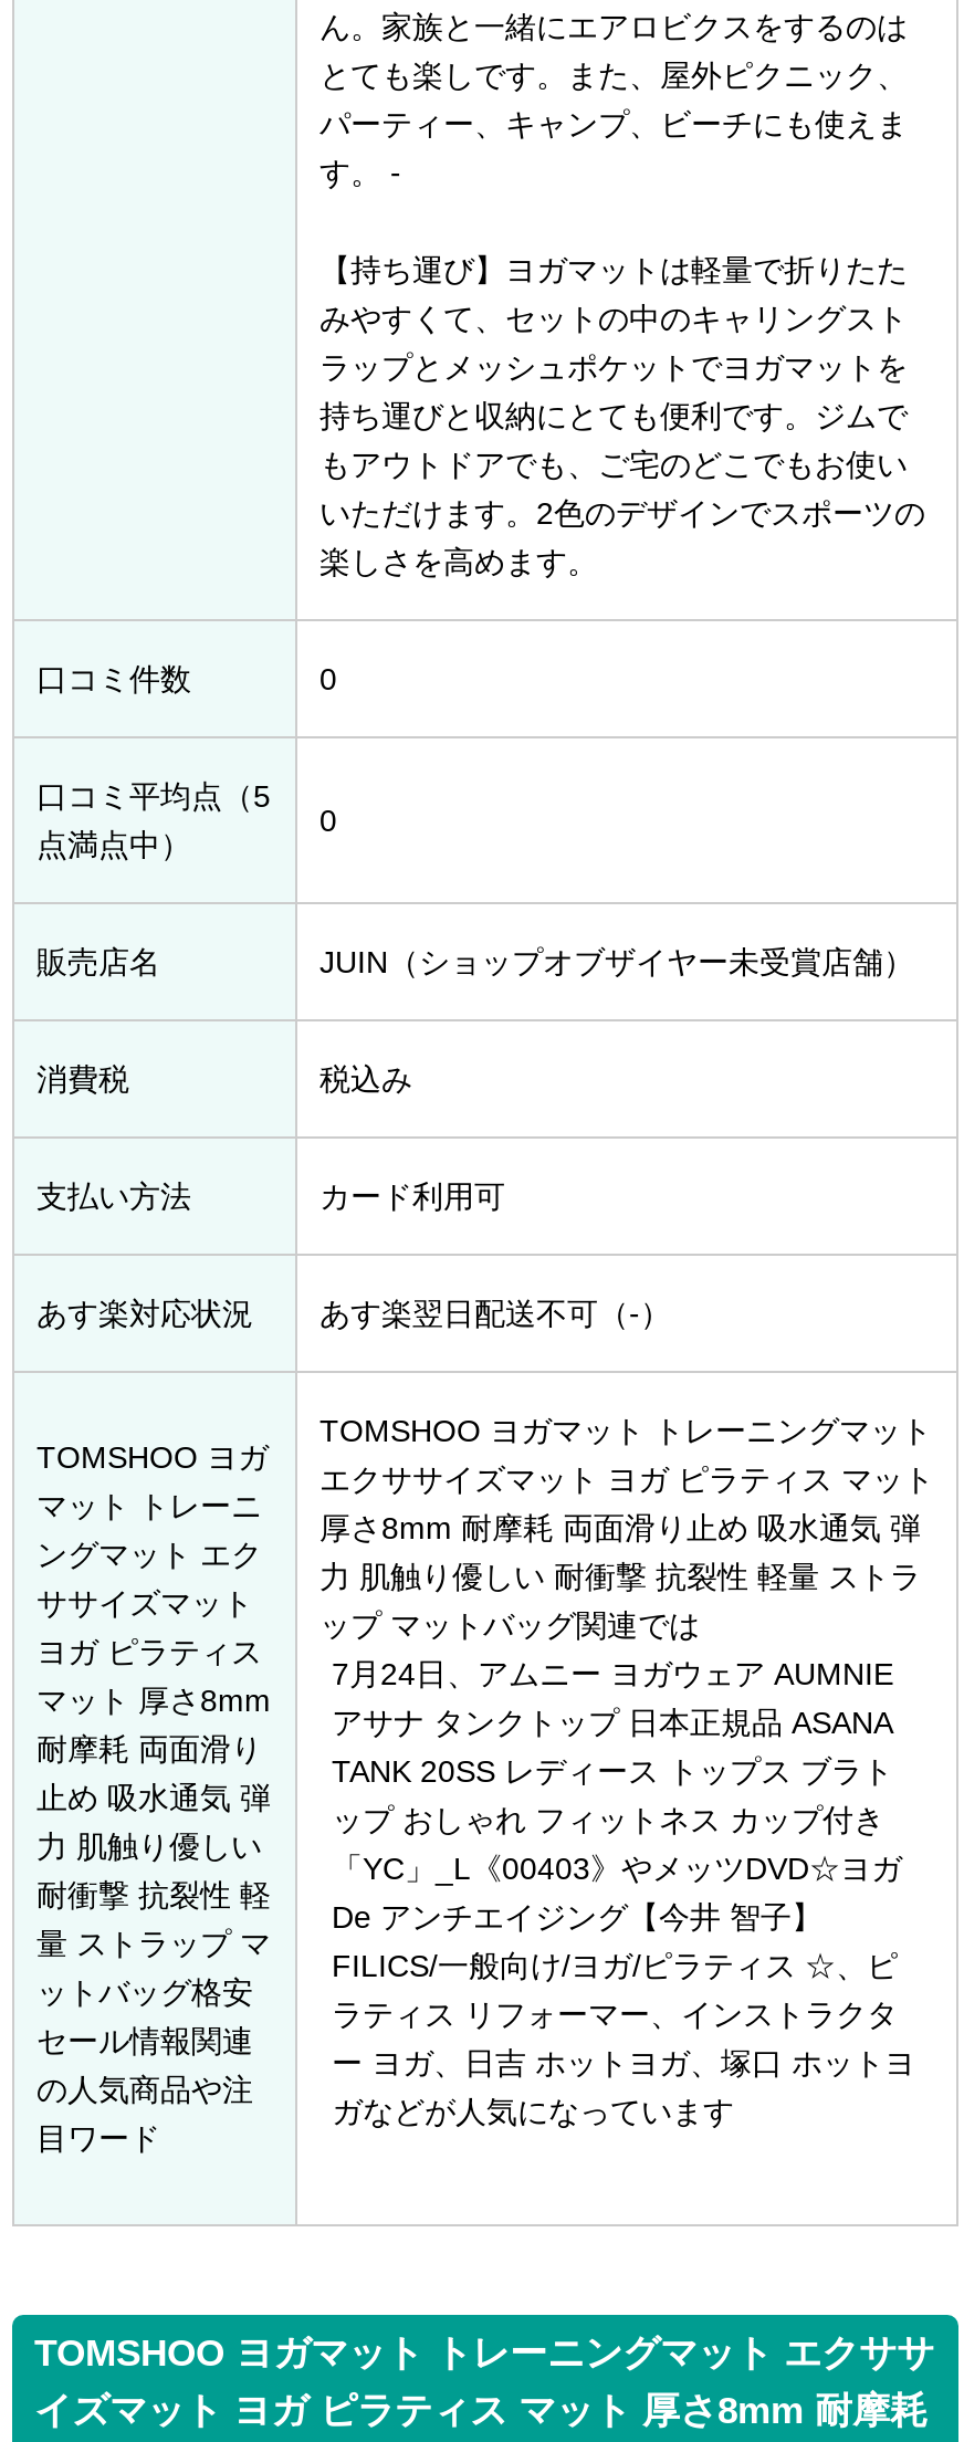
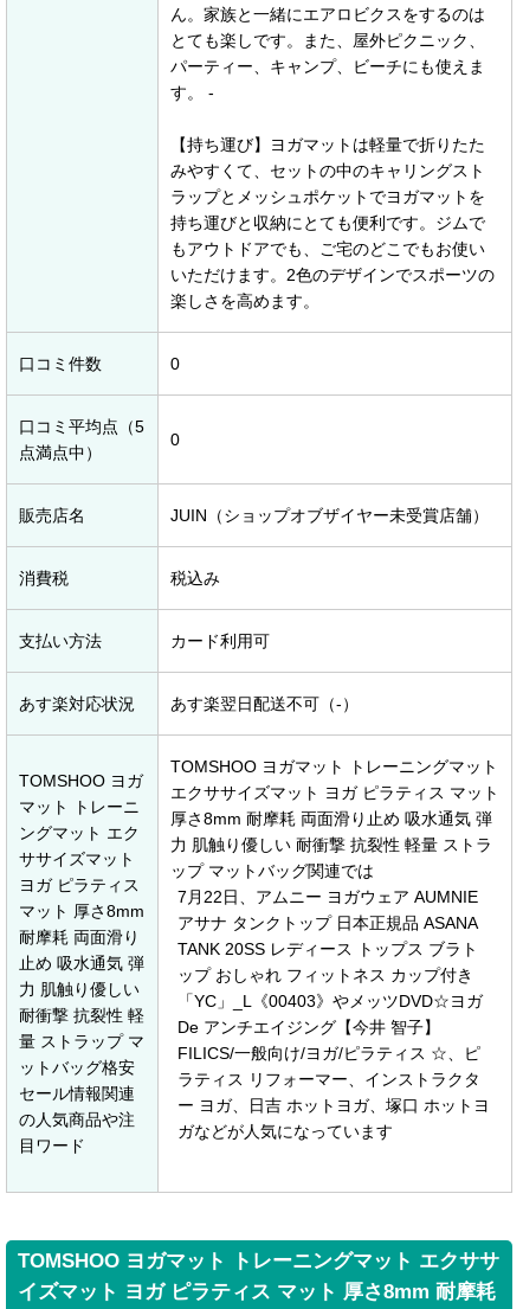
- 7月24日、アムニー ヨガウェア AUMNIE
+ 7月22日、アムニー ヨガウェア AUMNIE
